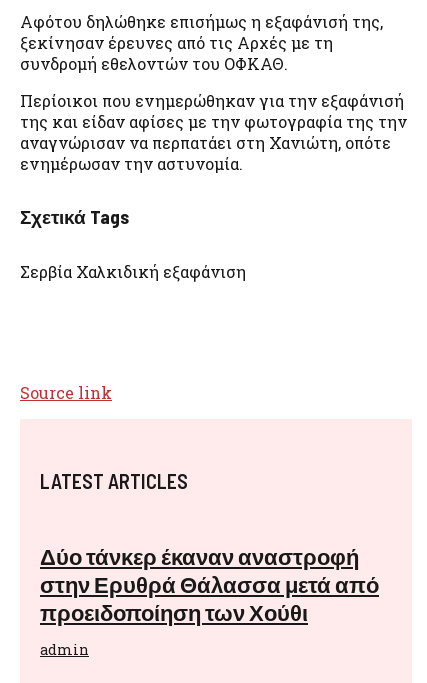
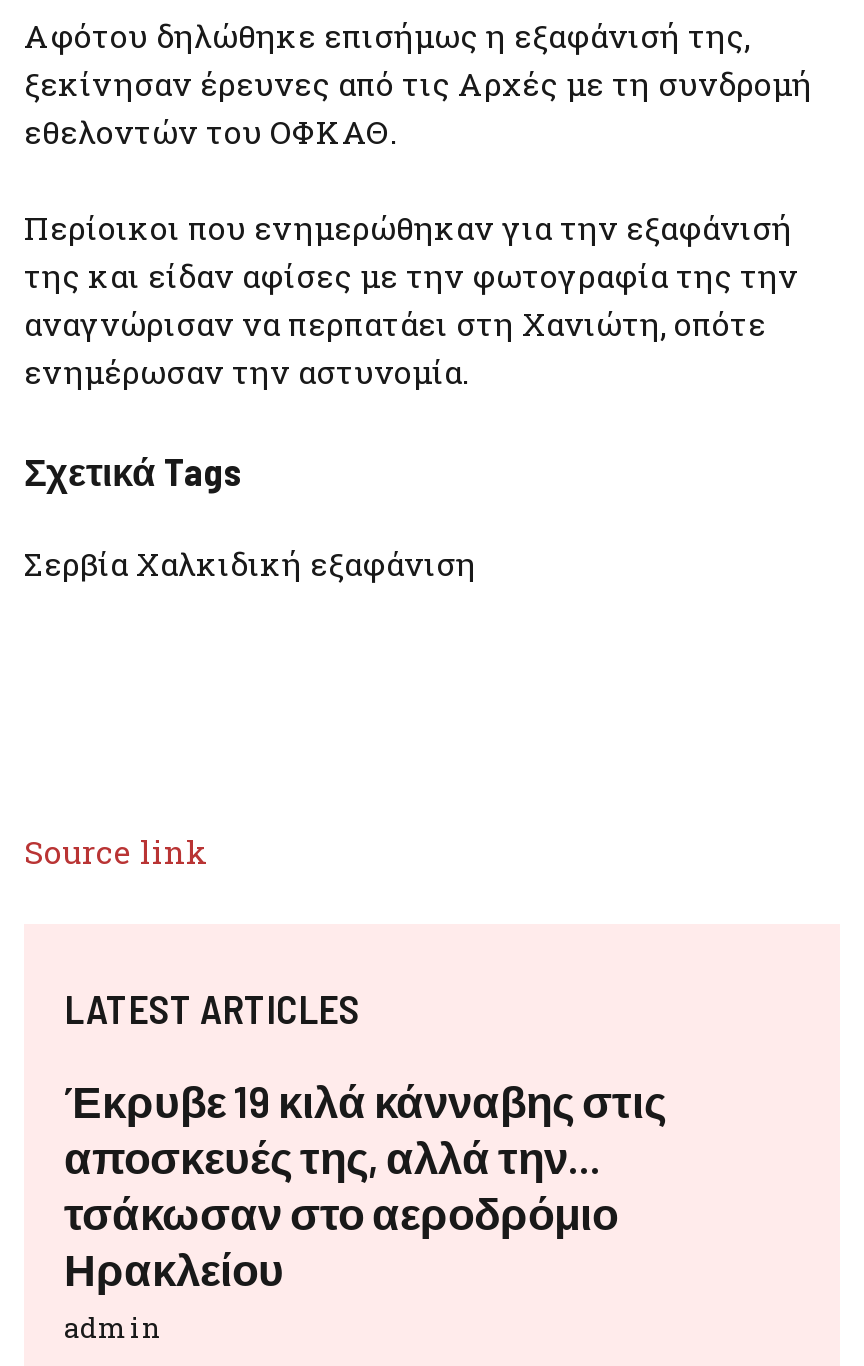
moved down: Source link

- Δύο τάνκερ έκαναν αναστροφή
- στην Ερυθρά Θάλασσα μετά από
- προειδοποίηση των Χούθι
+ Έκρυβε 19 κιλά κάνναβης στις
+ αποσκευές της, αλλά την…
+ τσάκωσαν στο αεροδρόμιο
+ Ηρακλείου
